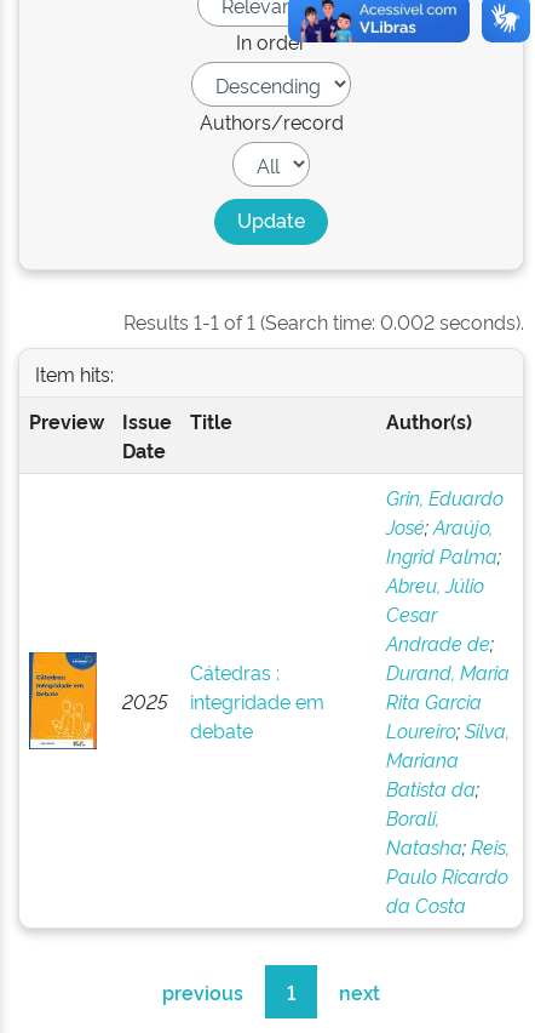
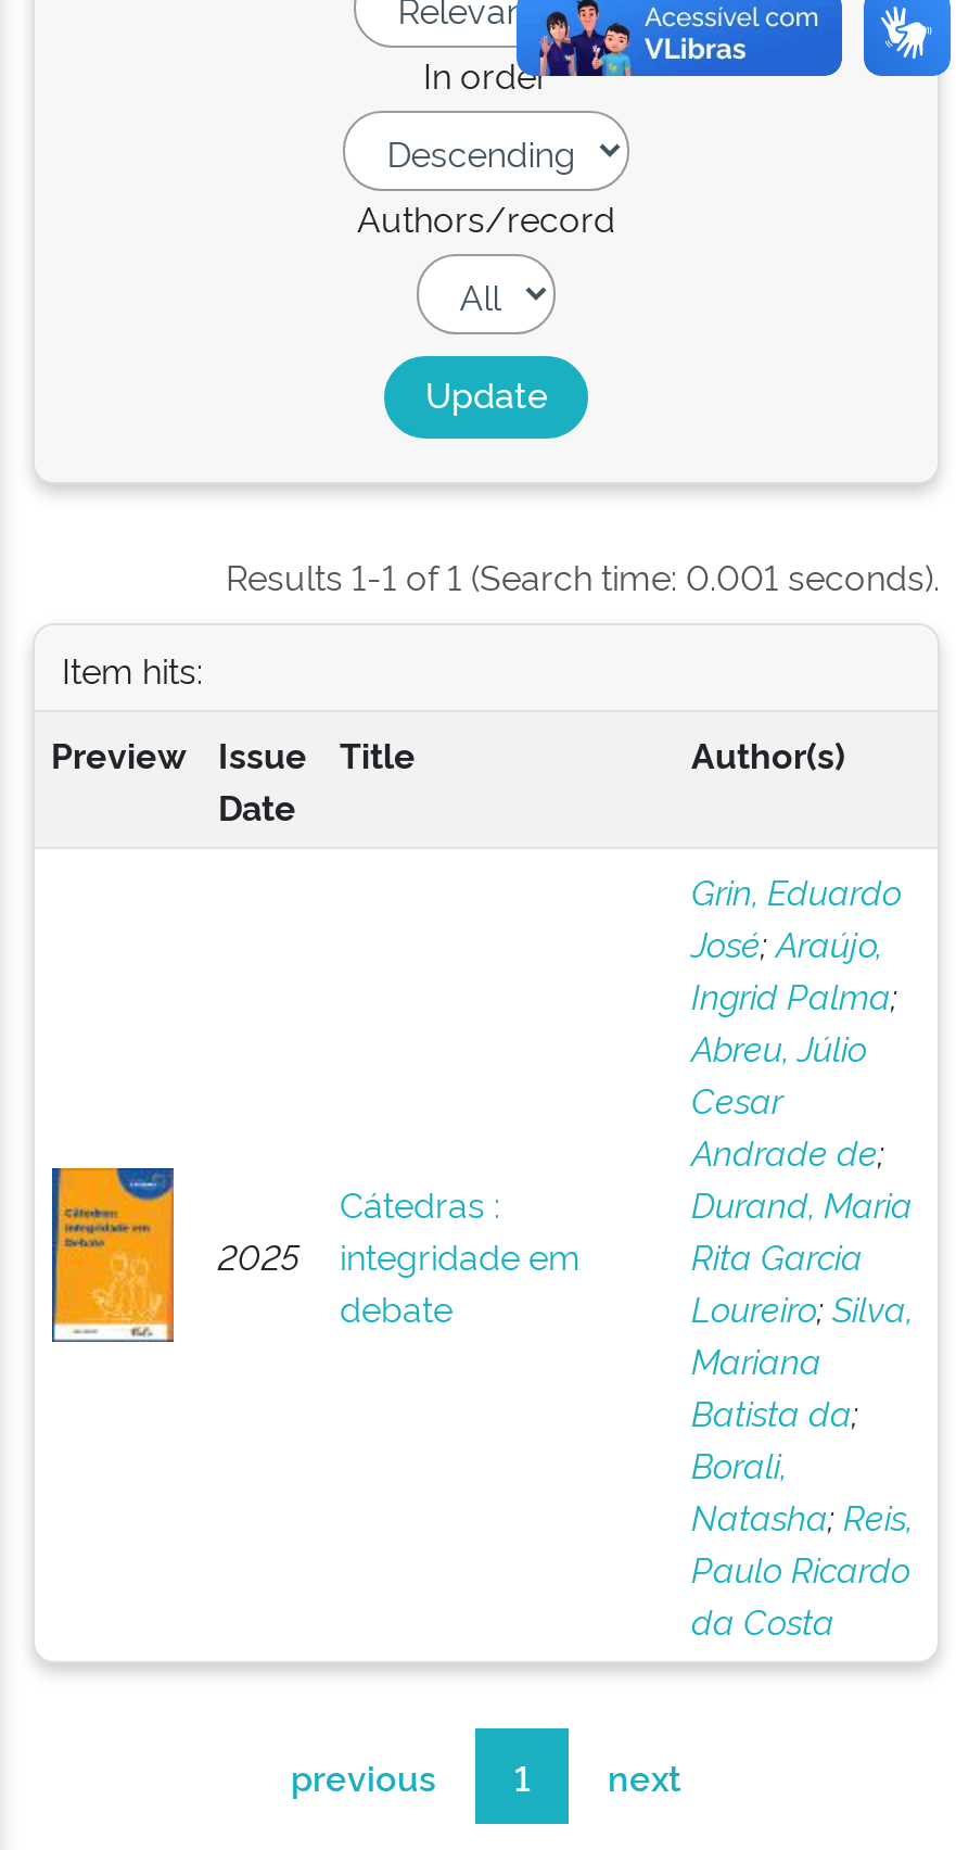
- Results 1-1 of 1 (Search time: 0.002 seconds).
+ Results 1-1 of 1 (Search time: 0.001 seconds).
